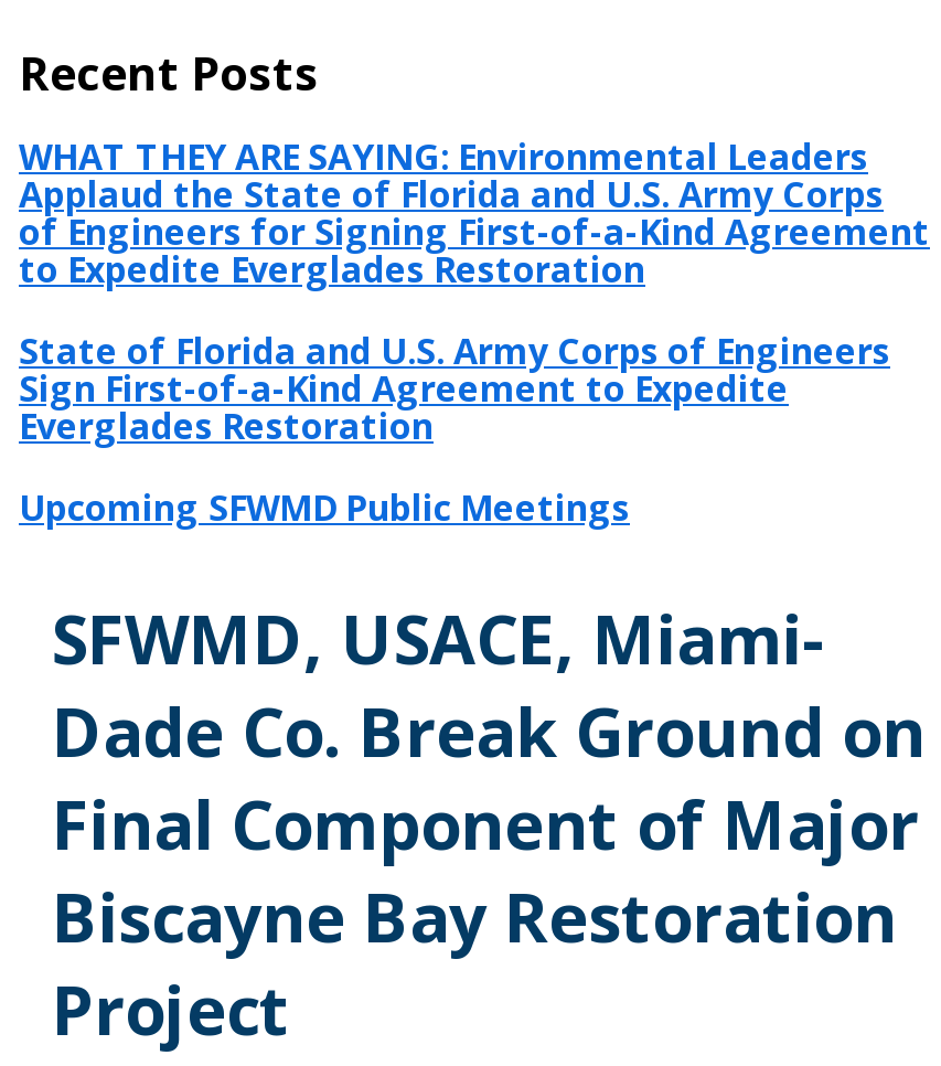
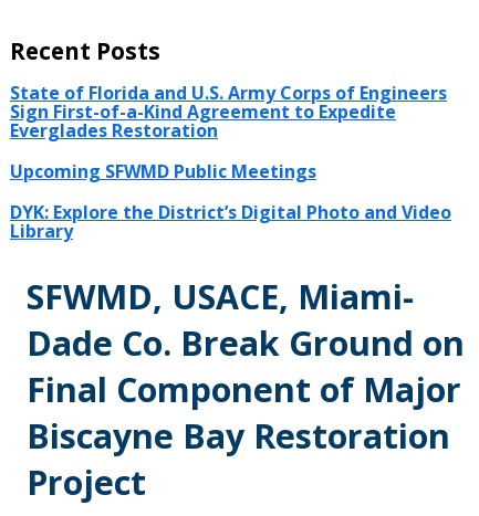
- WHAT THEY ARE SAYING: Environmental Leaders
- Applaud the State of Florida and U.S. Army Corps
- of Engineers for Signing First-of-a-Kind Agreement
- to Expedite Everglades Restoration

moved up: State of Florida and U.S. Army Corps of Engineers | Sign First-of-a-Kind Agreement to Expedite | Everglades Restoration | Upcoming SFWMD Public Meetings

+ DYK: Explore the District’s Digital Photo and Video
+ Library
